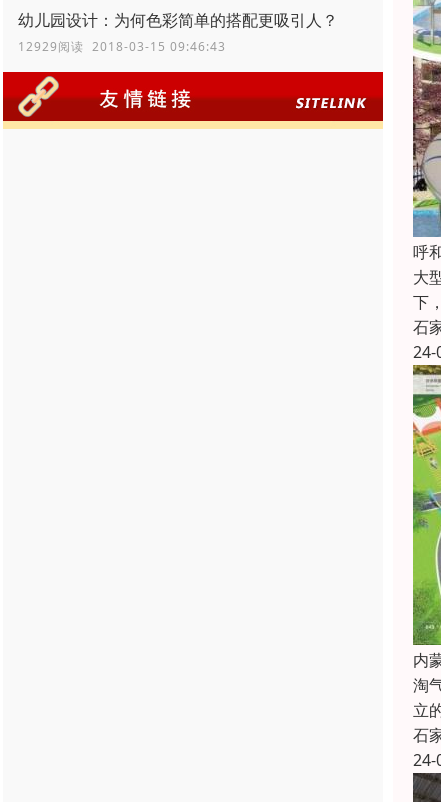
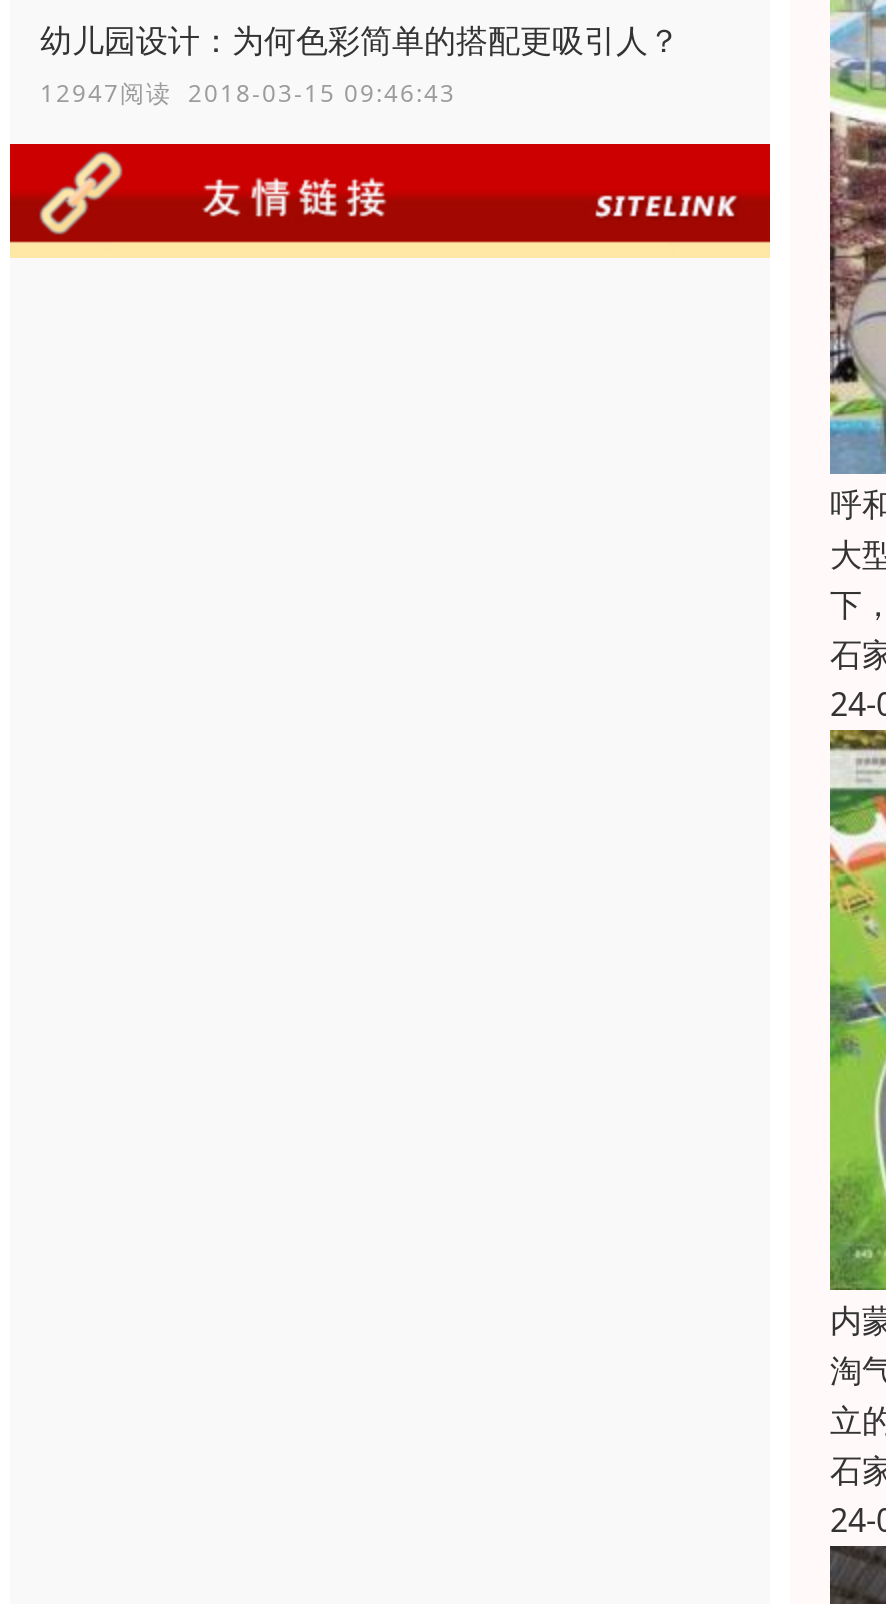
- 12929阅读 2018-03-15 09:46:43
+ 12947阅读 2018-03-15 09:46:43
